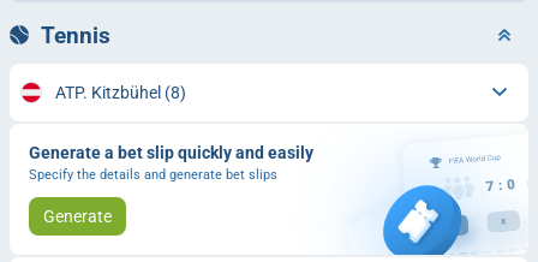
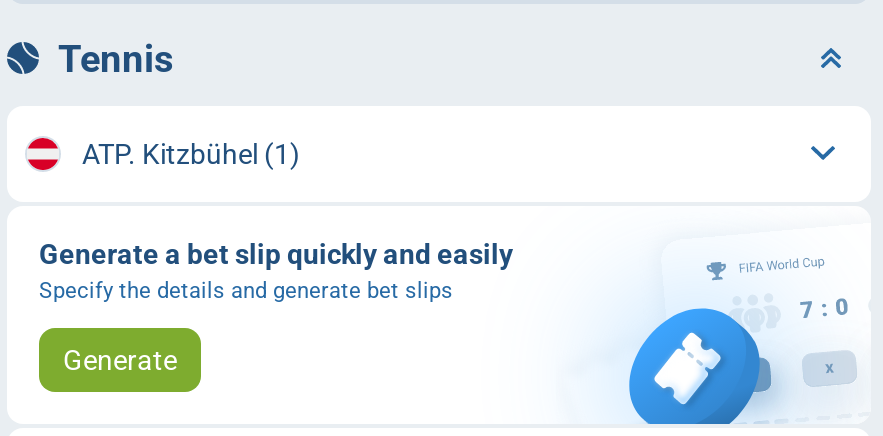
- ATP. Kitzbühel (8)
+ ATP. Kitzbühel (1)
